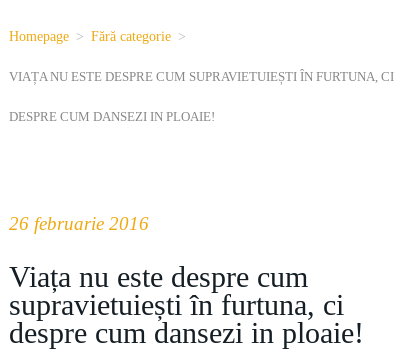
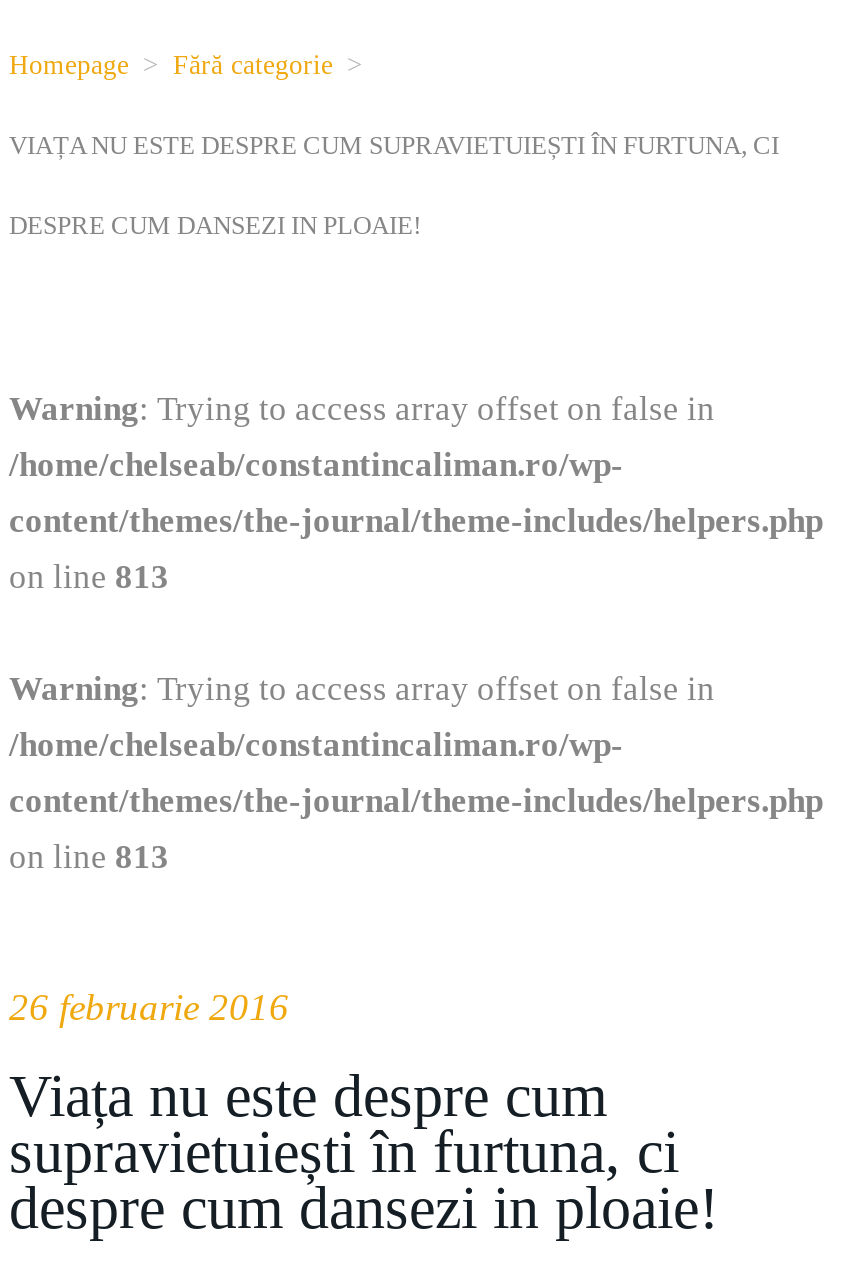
+ Warning: Trying to access array offset on false in
+ /home/chelseab/constantincaliman.ro/wp-
+ content/themes/the-journal/theme-includes/helpers.php
+ on line 813
+ Warning: Trying to access array offset on false in
+ /home/chelseab/constantincaliman.ro/wp-
+ content/themes/the-journal/theme-includes/helpers.php
+ on line 813
